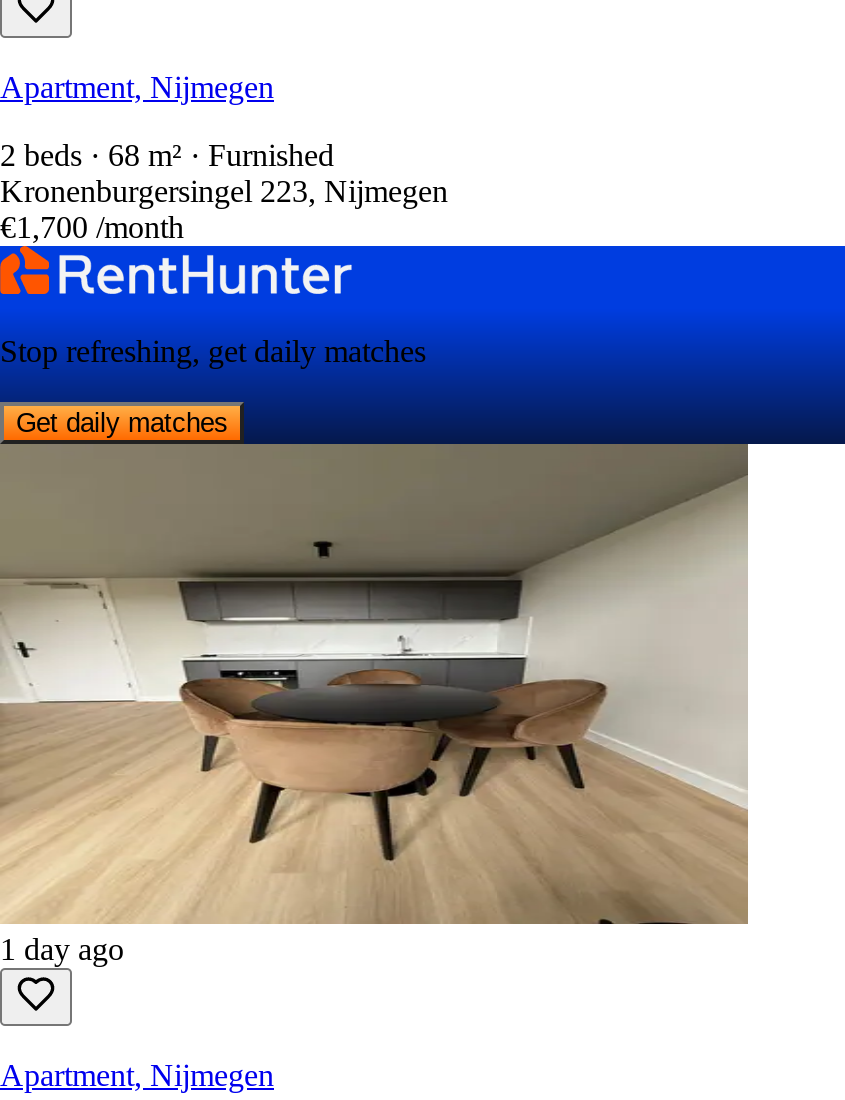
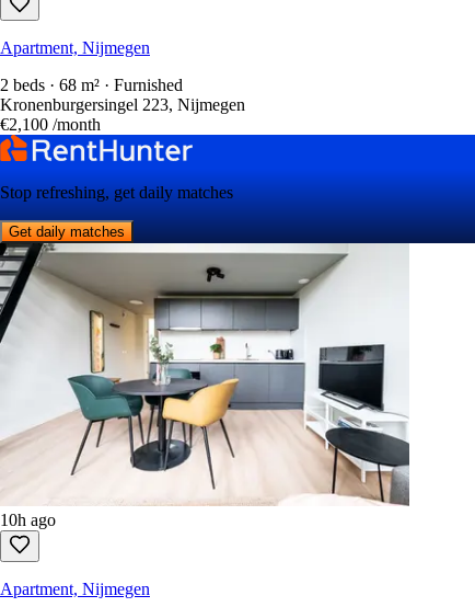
- €1,700 /month
+ €2,100 /month

- [image]
- 1 day ago
+ [image]
+ 10h ago
